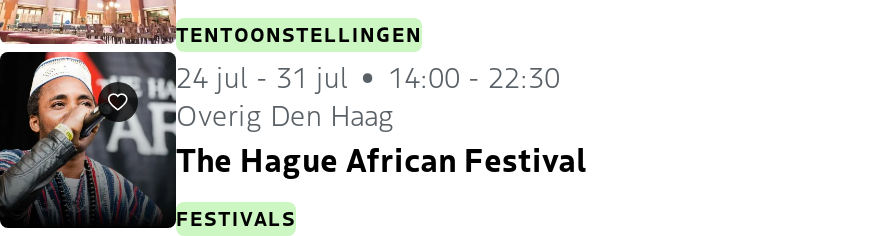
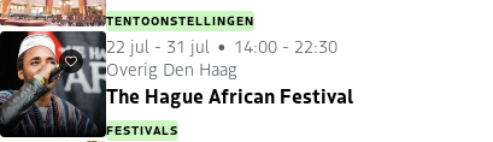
- 24 jul - 31 jul 14:00 - 22:30
+ 22 jul - 31 jul 14:00 - 22:30
